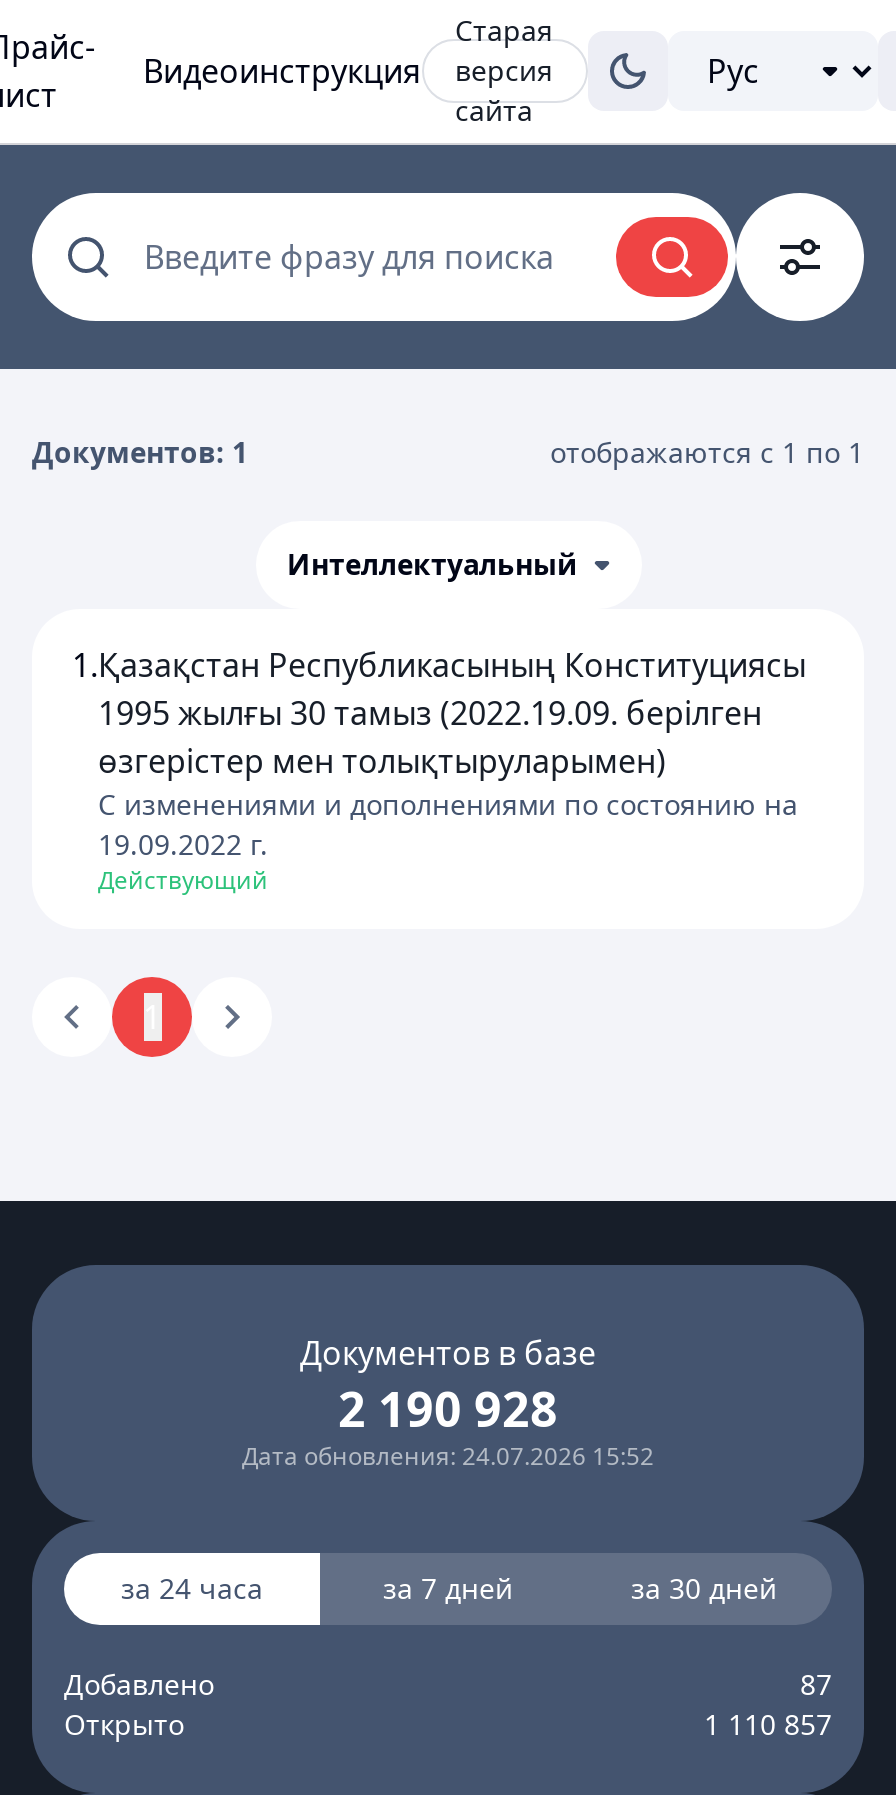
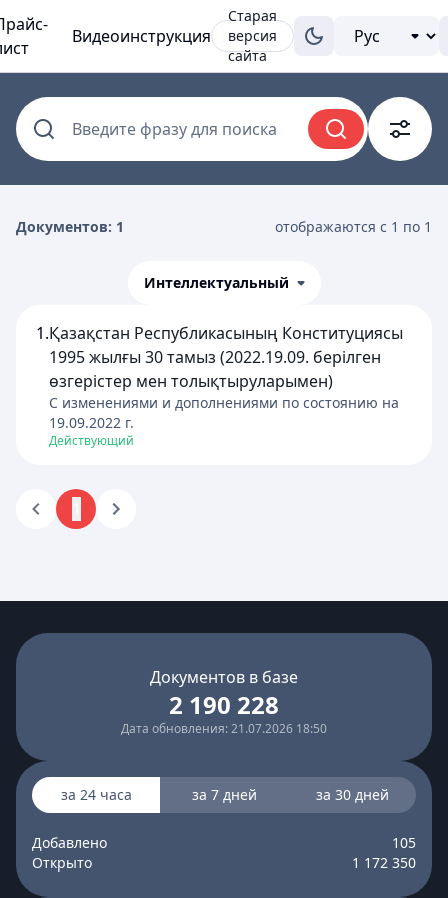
- 2 190 928
+ 2 190 228

- Дата обновления: 24.07.2026 15:52
+ Дата обновления: 21.07.2026 18:50

- 87
+ 105

- 1 110 857
+ 1 172 350
